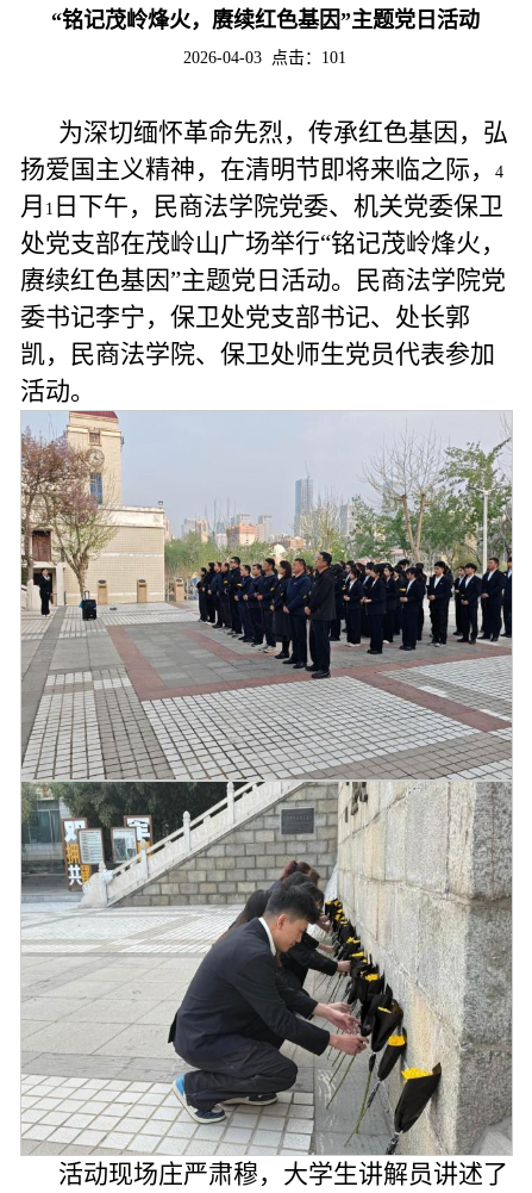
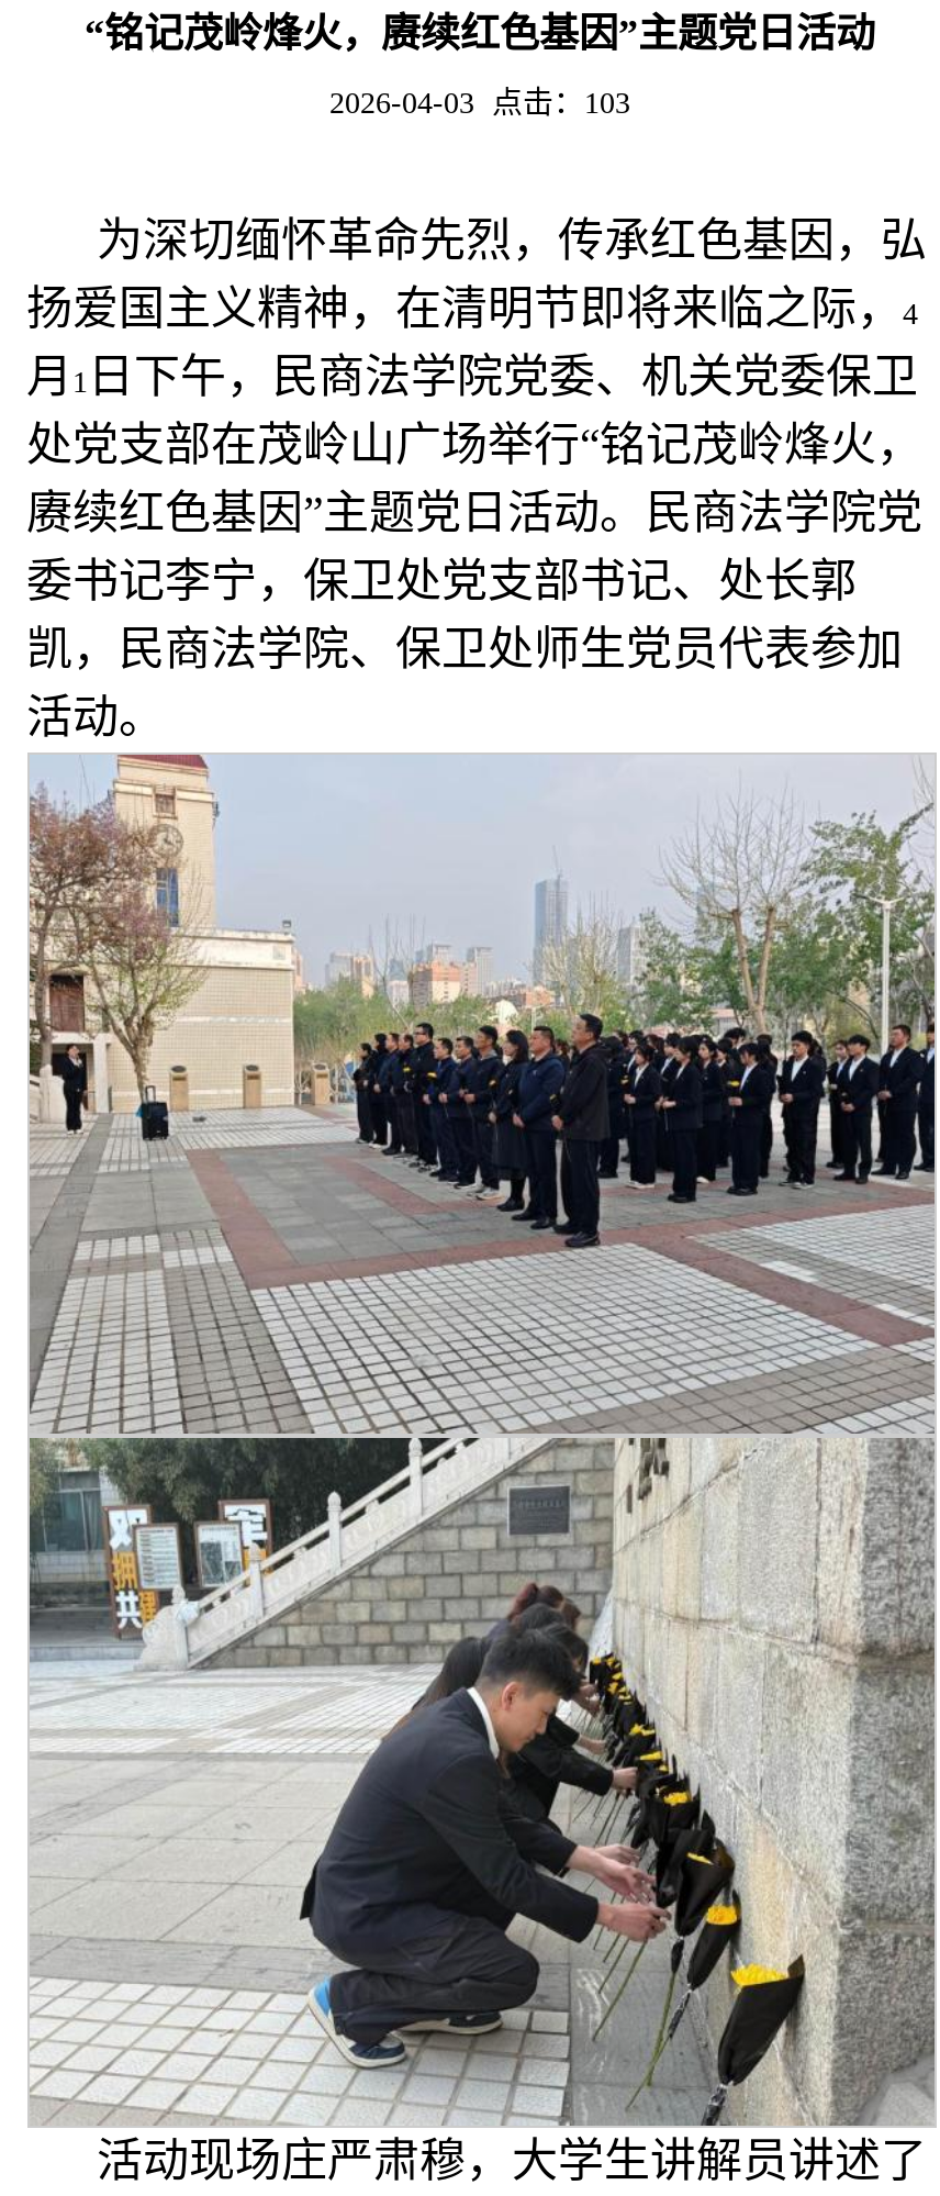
- 2026-04-03 点击：101
+ 2026-04-03 点击：103
